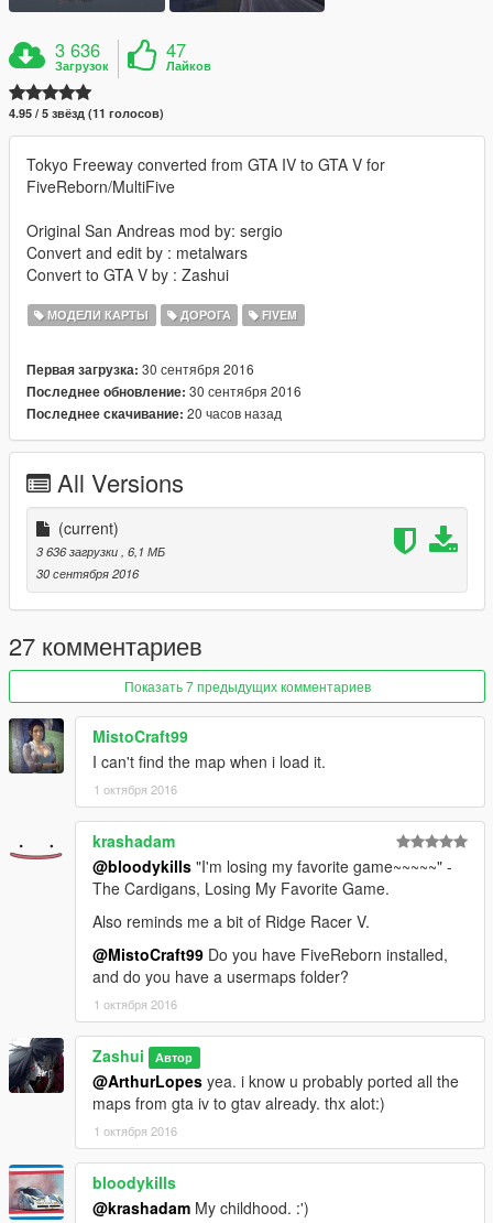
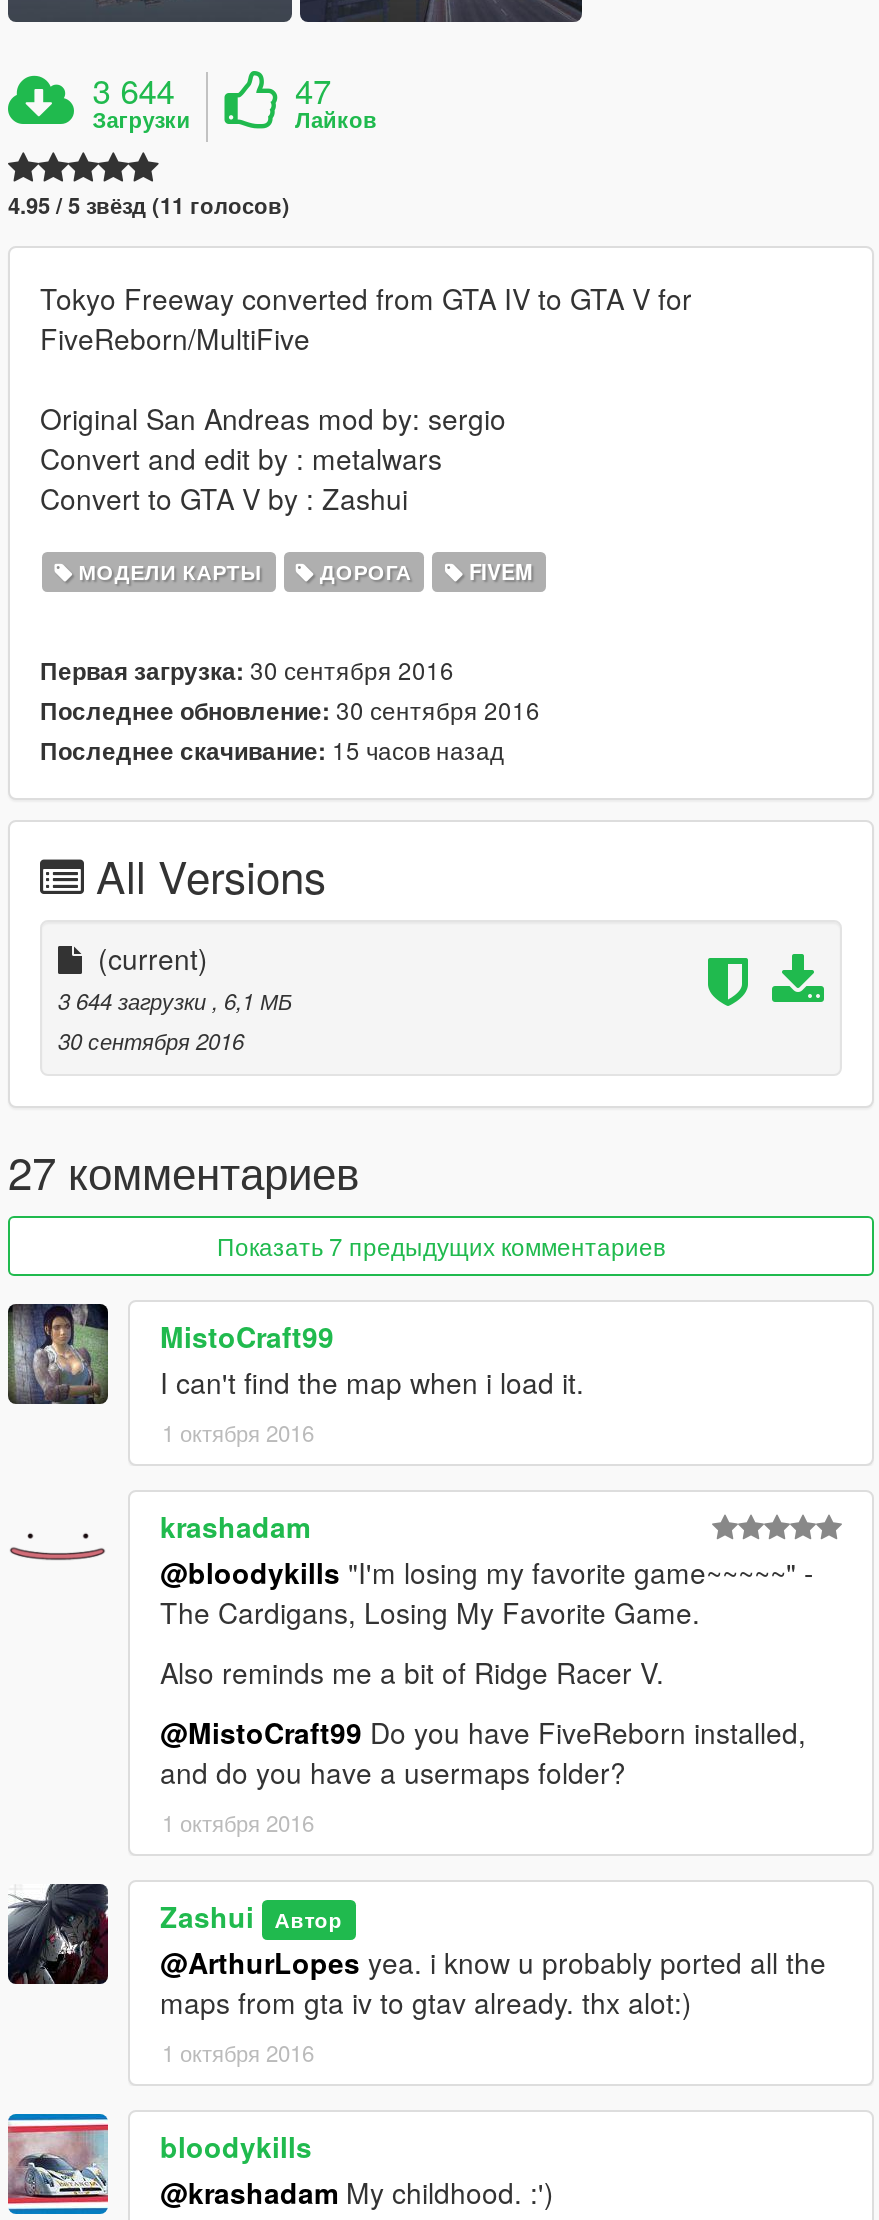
- 3 636
- Загрузок
+ 3 644
+ Загрузки

- Последнее скачивание: 20 часов назад
+ Последнее скачивание: 15 часов назад

- 3 636 загрузки, 6,1 МБ
+ 3 644 загрузки, 6,1 МБ
